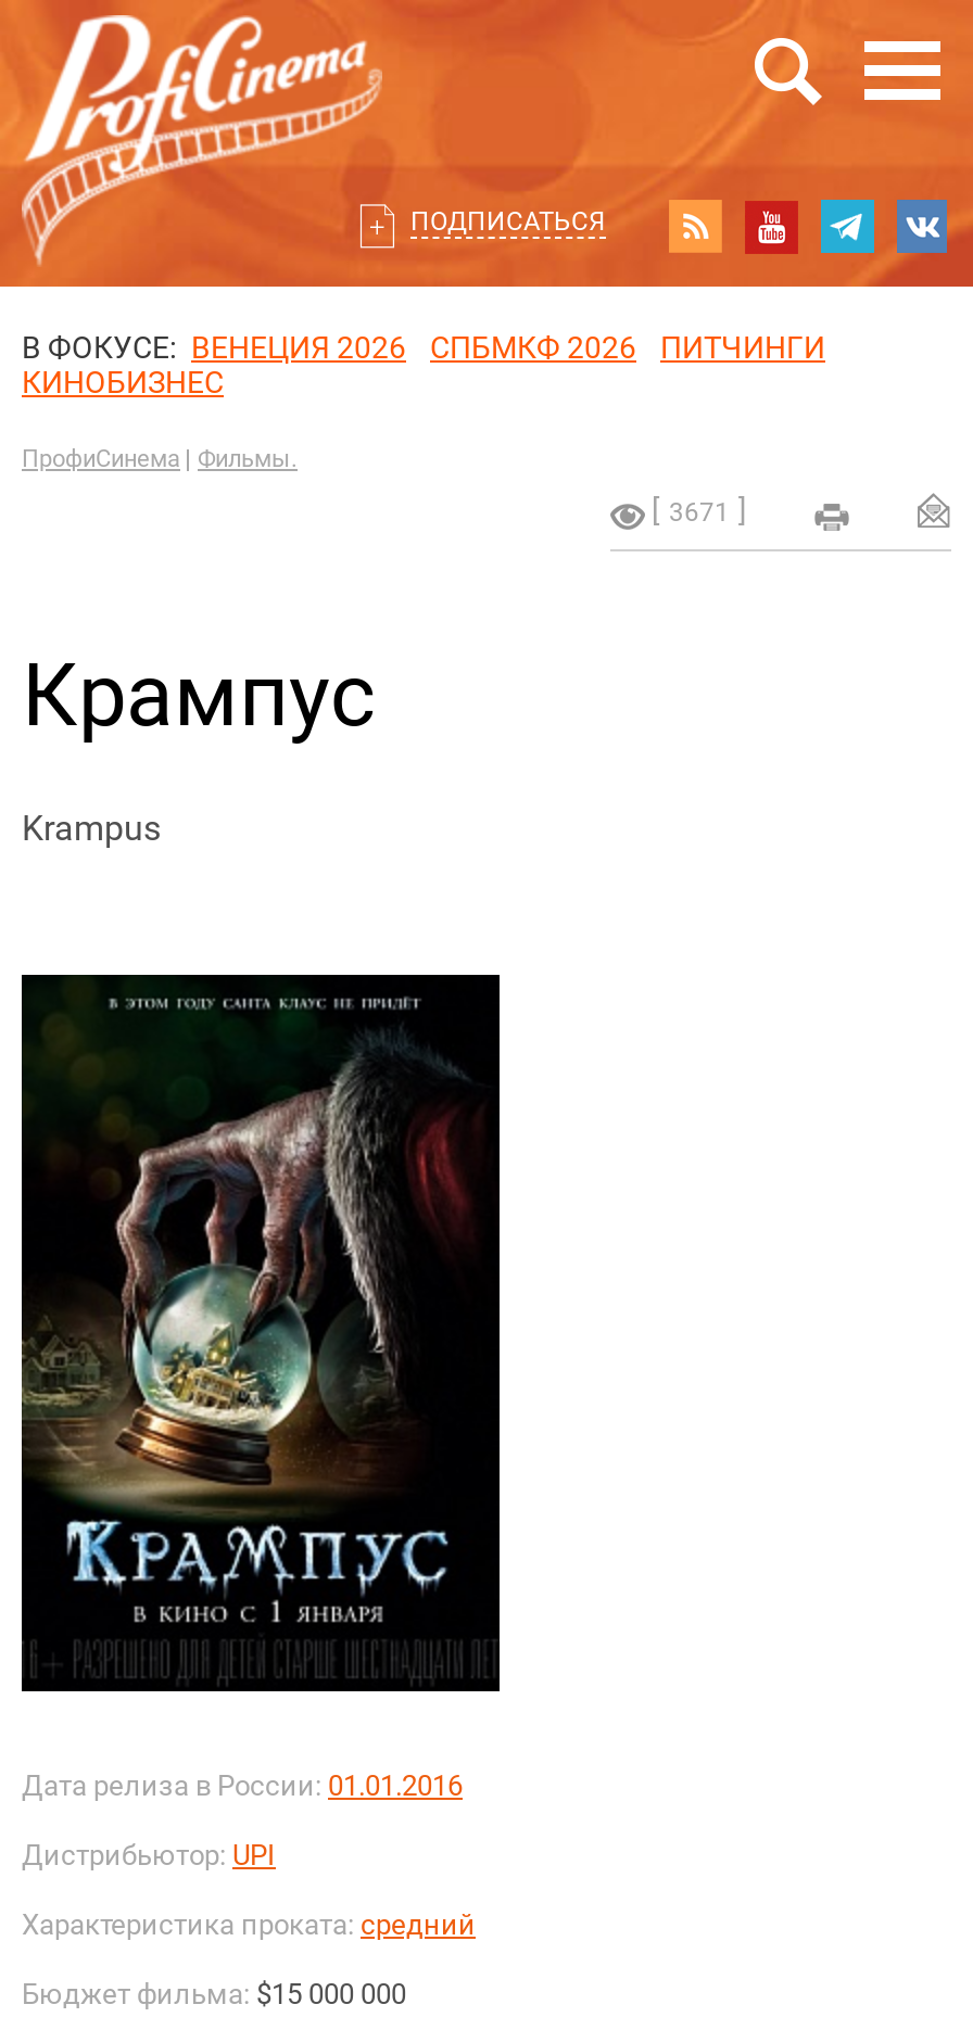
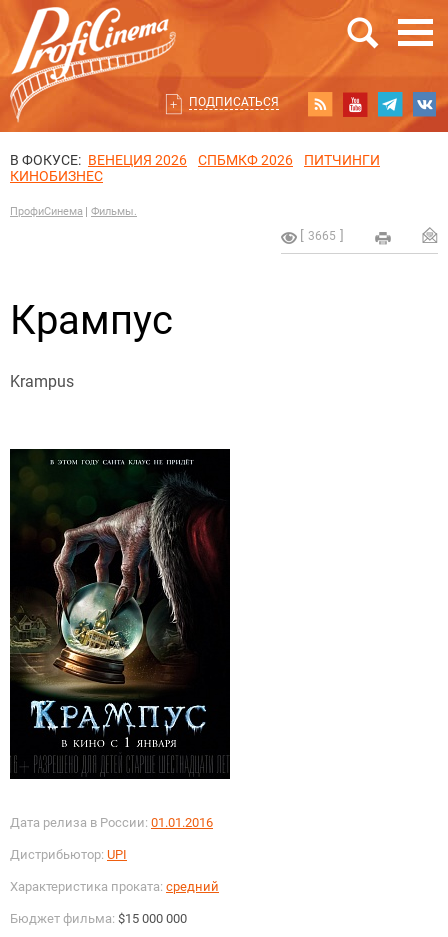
- 3671
+ 3665
